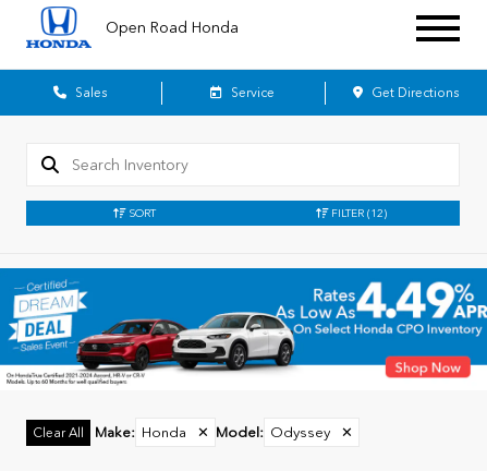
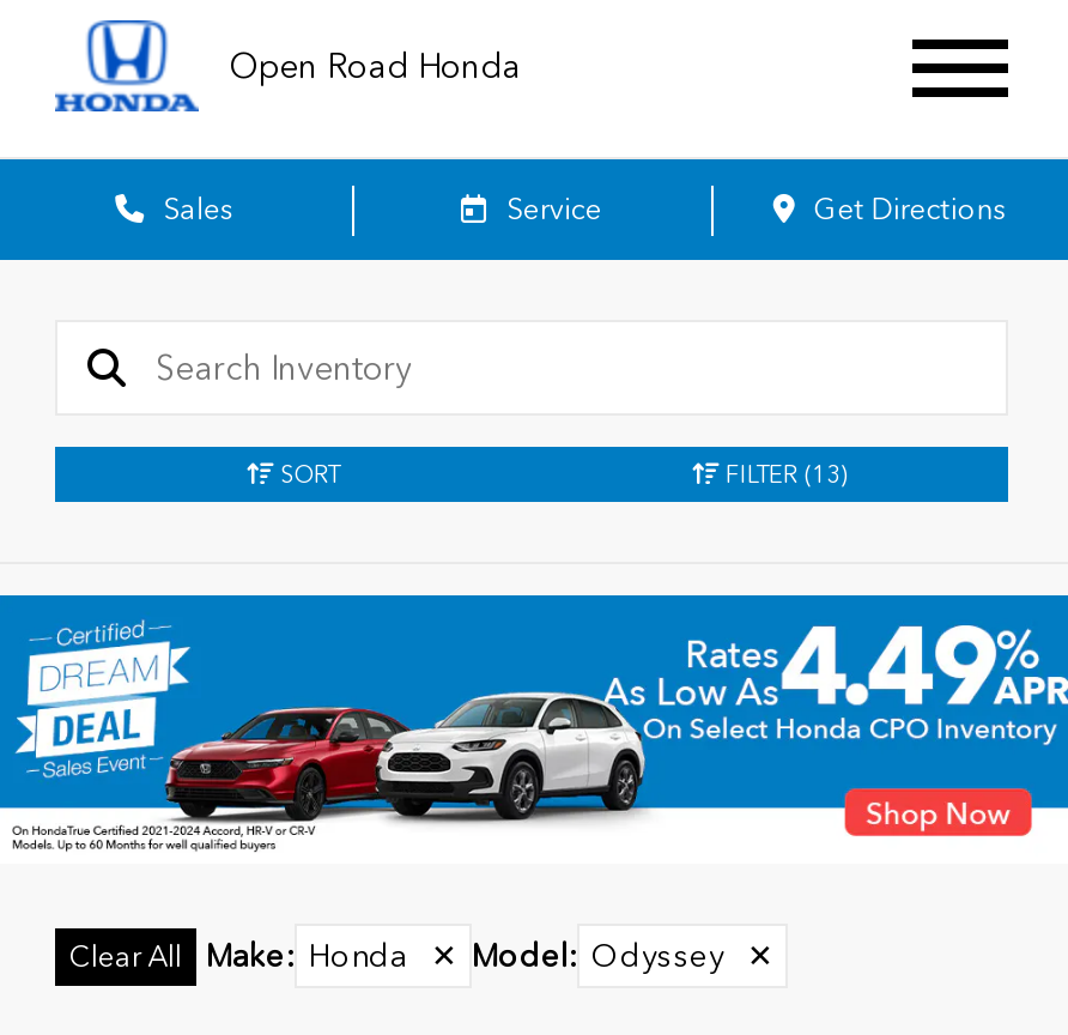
- FILTER (12)
+ FILTER (13)
